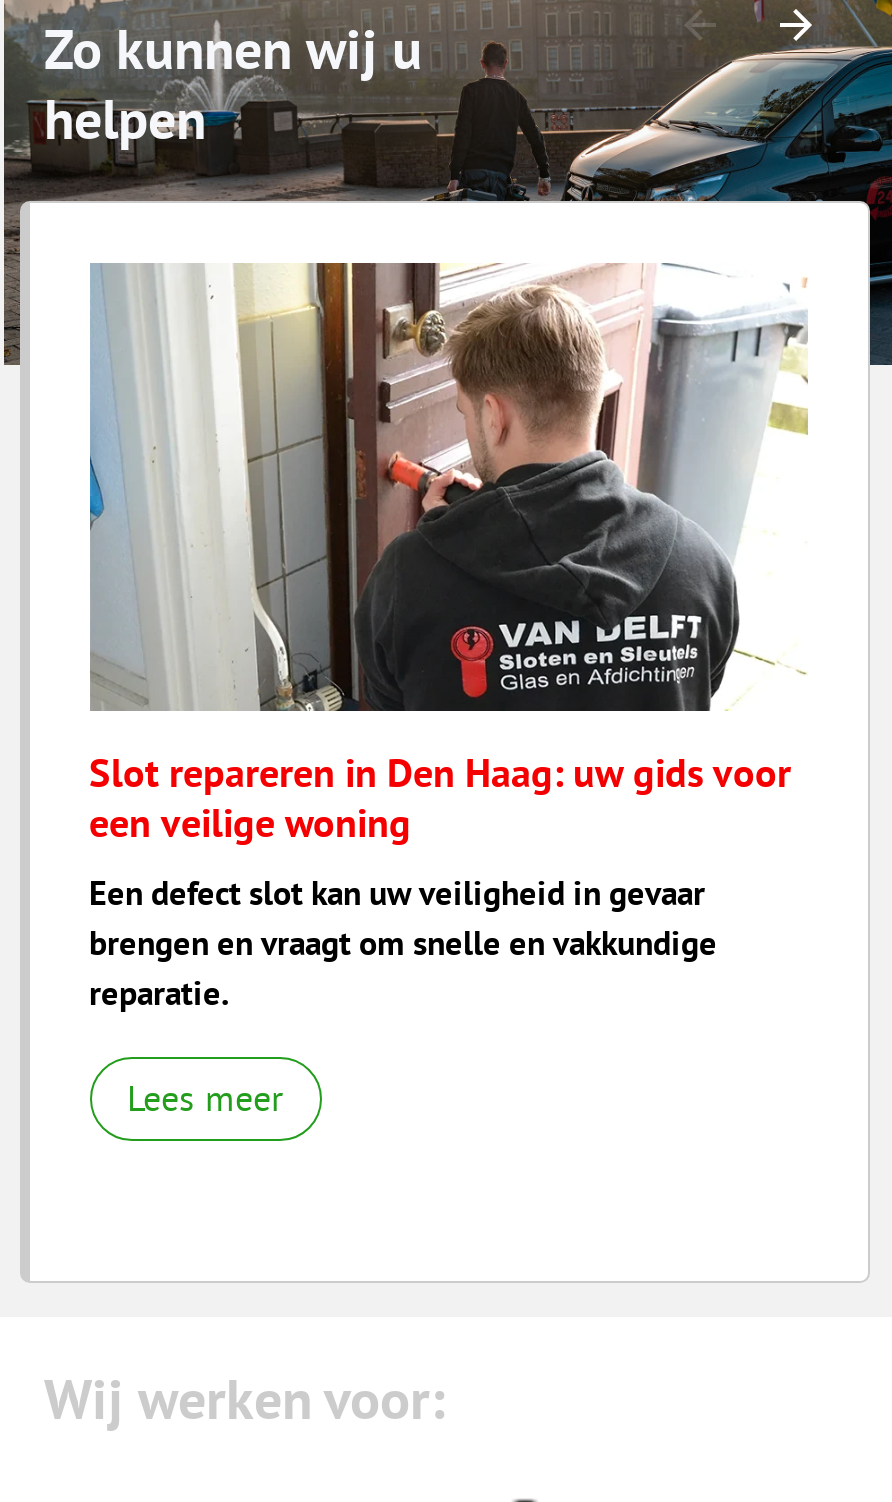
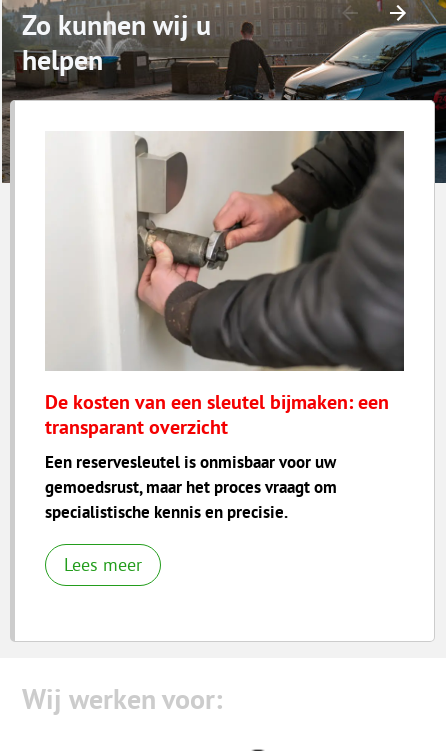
- [image]
- Slot repareren in Den Haag: uw gids voor
- een veilige woning
- Een defect slot kan uw veiligheid in gevaar
- brengen en vraagt om snelle en vakkundige
- reparatie.
+ [image]
+ De kosten van een sleutel bijmaken: een
+ transparant overzicht
+ Een reservesleutel is onmisbaar voor uw
+ gemoedsrust, maar het proces vraagt om
+ specialistische kennis en precisie.
